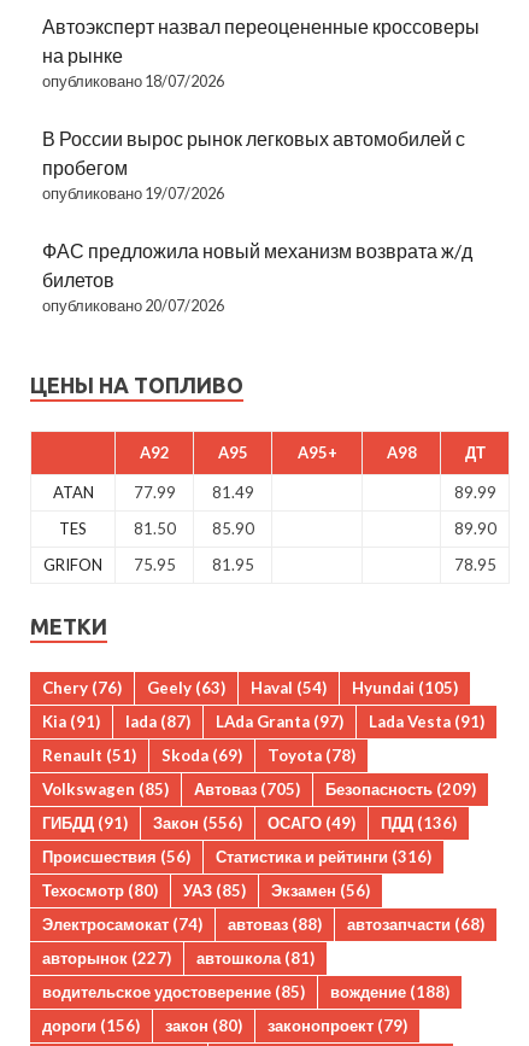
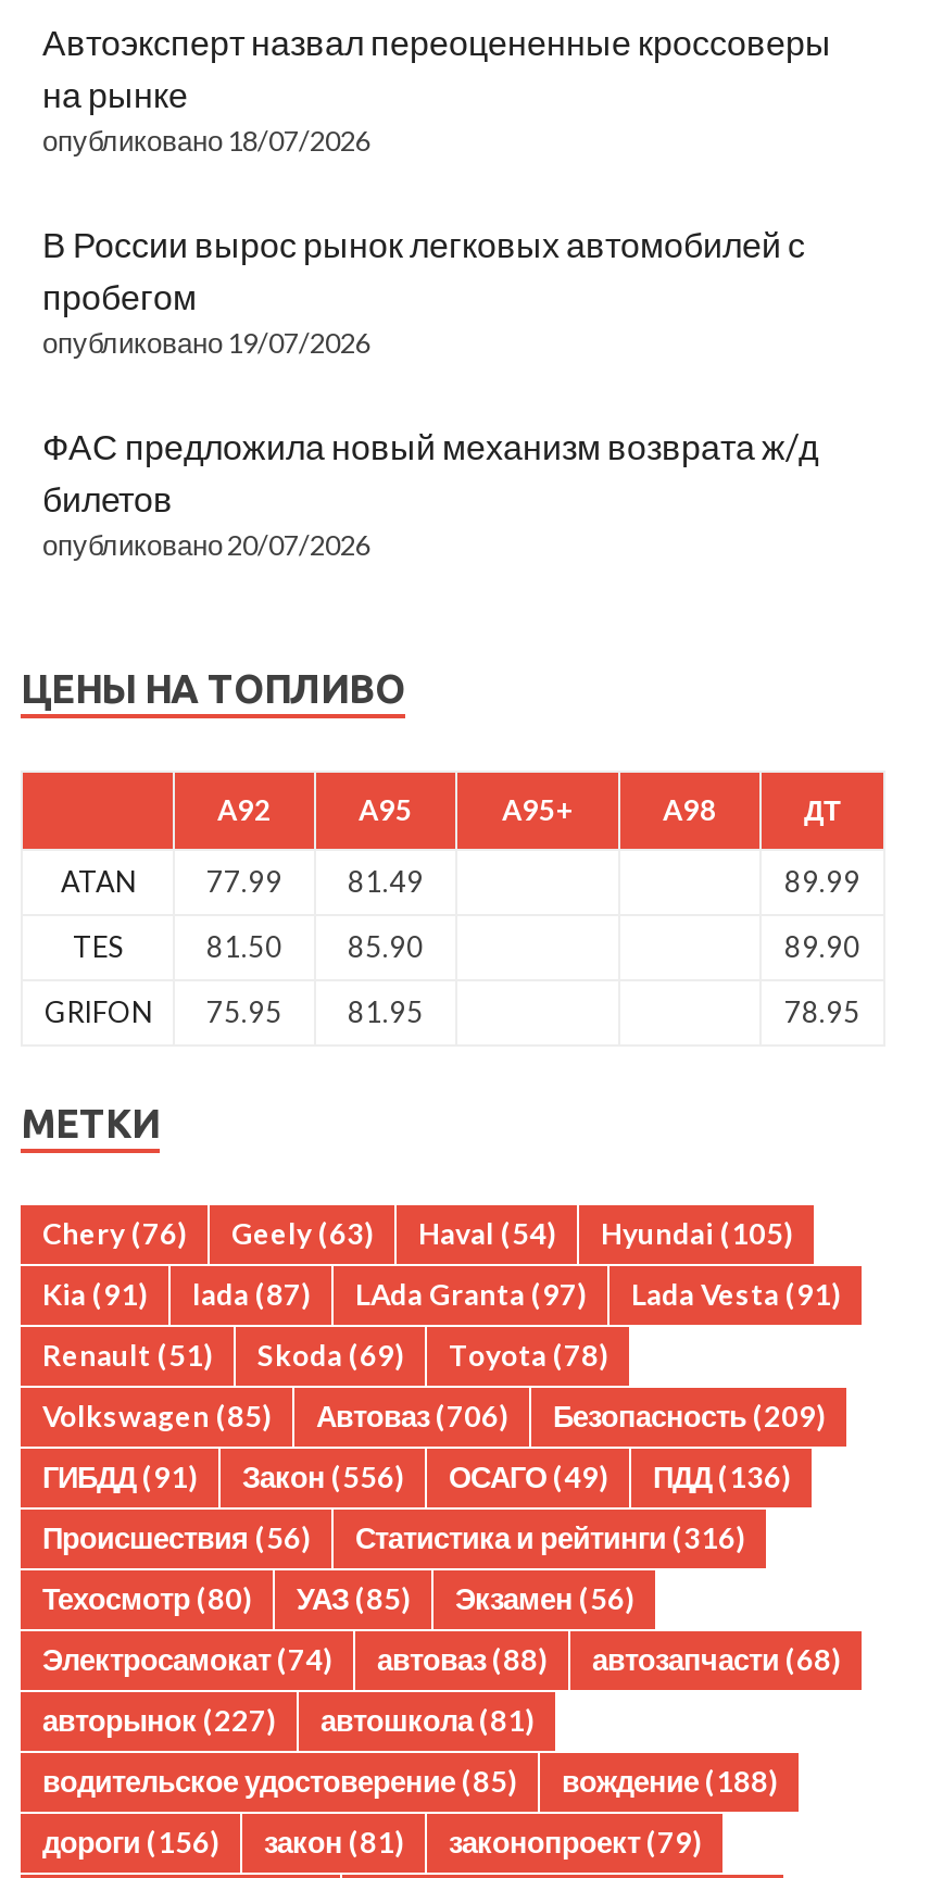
- Volkswagen (85) Автоваз (705) Безопасность (209)
+ Volkswagen (85) Автоваз (706) Безопасность (209)

- дороги (156) закон (80) законопроект (79)
+ дороги (156) закон (81) законопроект (79)
